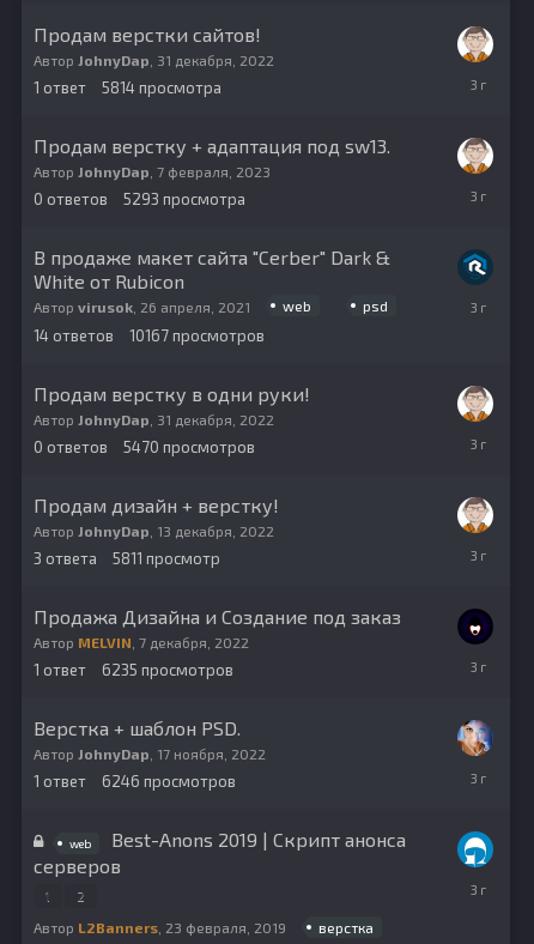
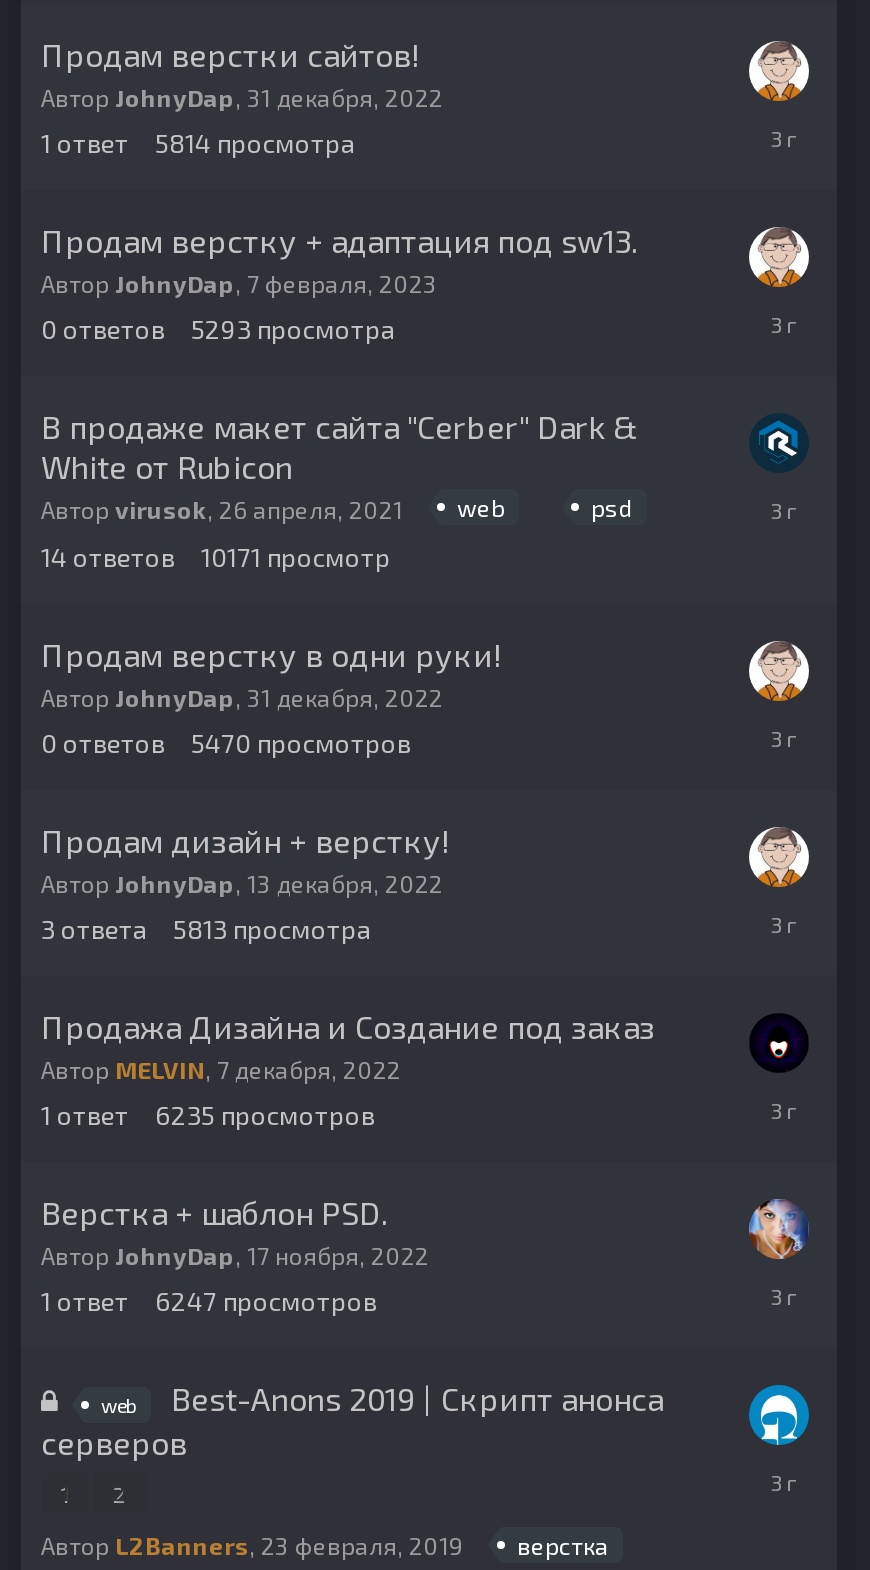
- 14 ответов 10167 просмотров
+ 14 ответов 10171 просмотр

- 5811 просмотр
+ 5813 просмотра

- 1 ответ 6246 просмотров
+ 1 ответ 6247 просмотров
